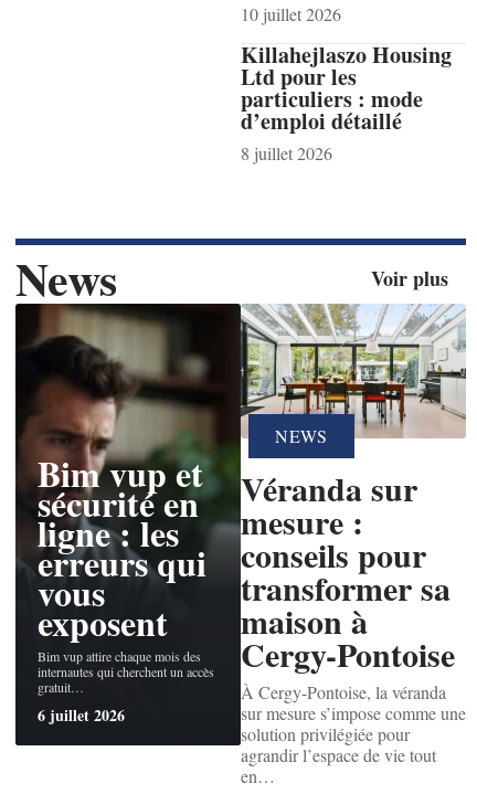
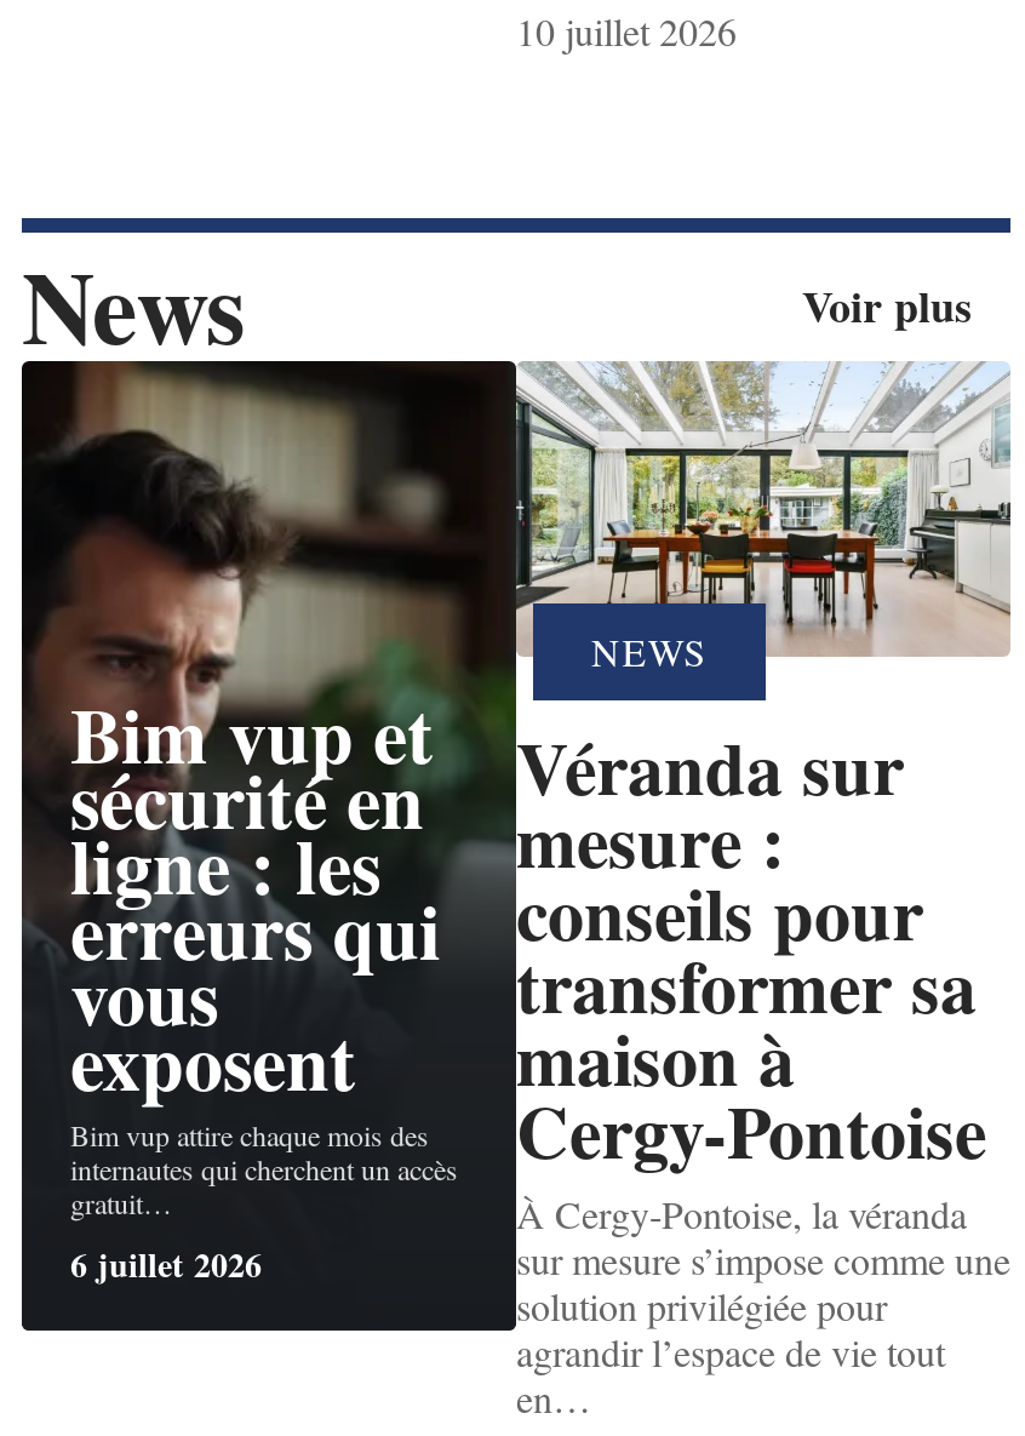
- Killahejlaszo Housing
- Ltd pour les
- particuliers : mode
- d’emploi détaillé
- 8 juillet 2026
